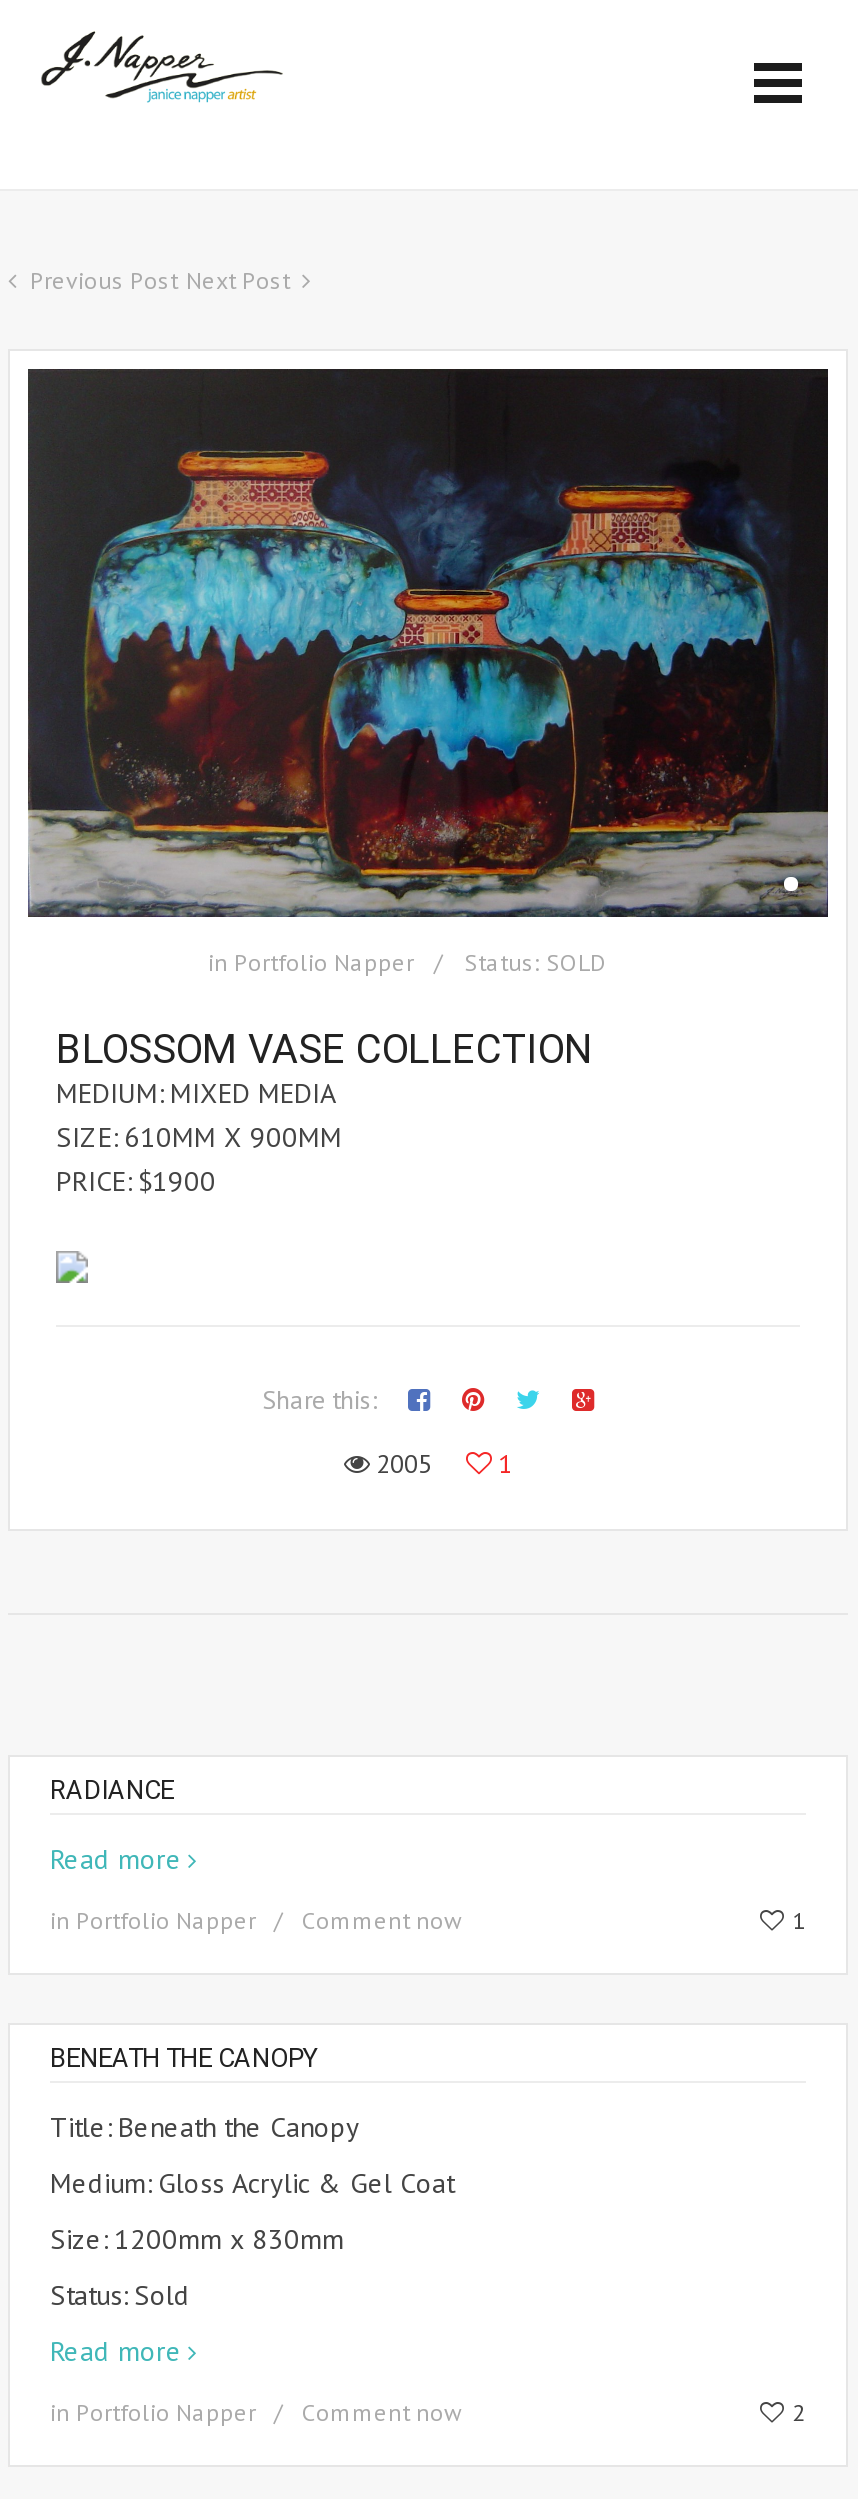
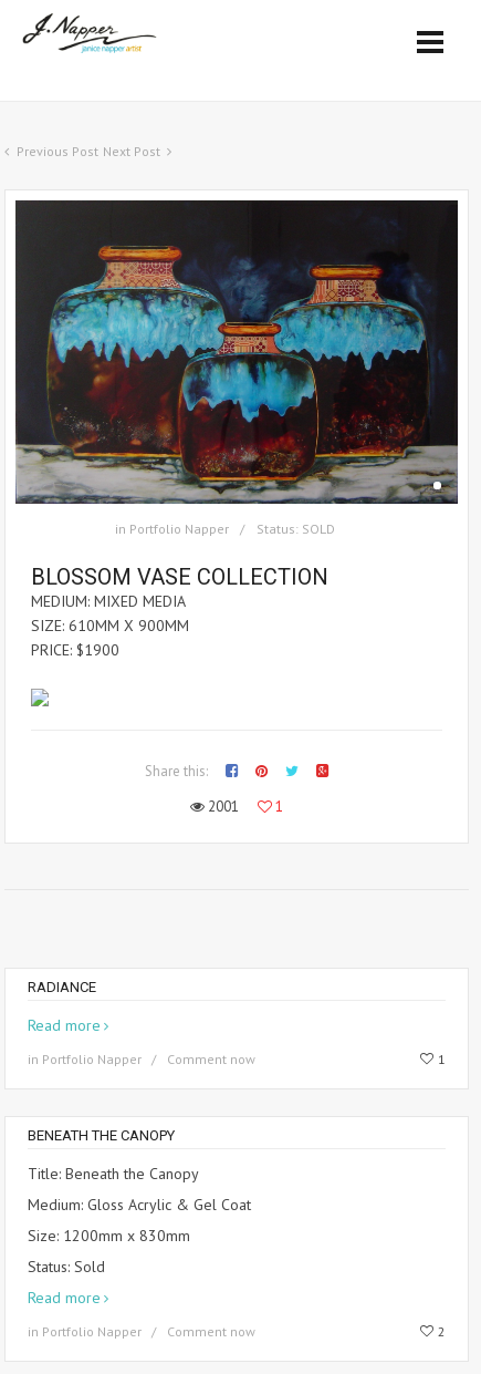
- 2005 1
+ 2001 1
